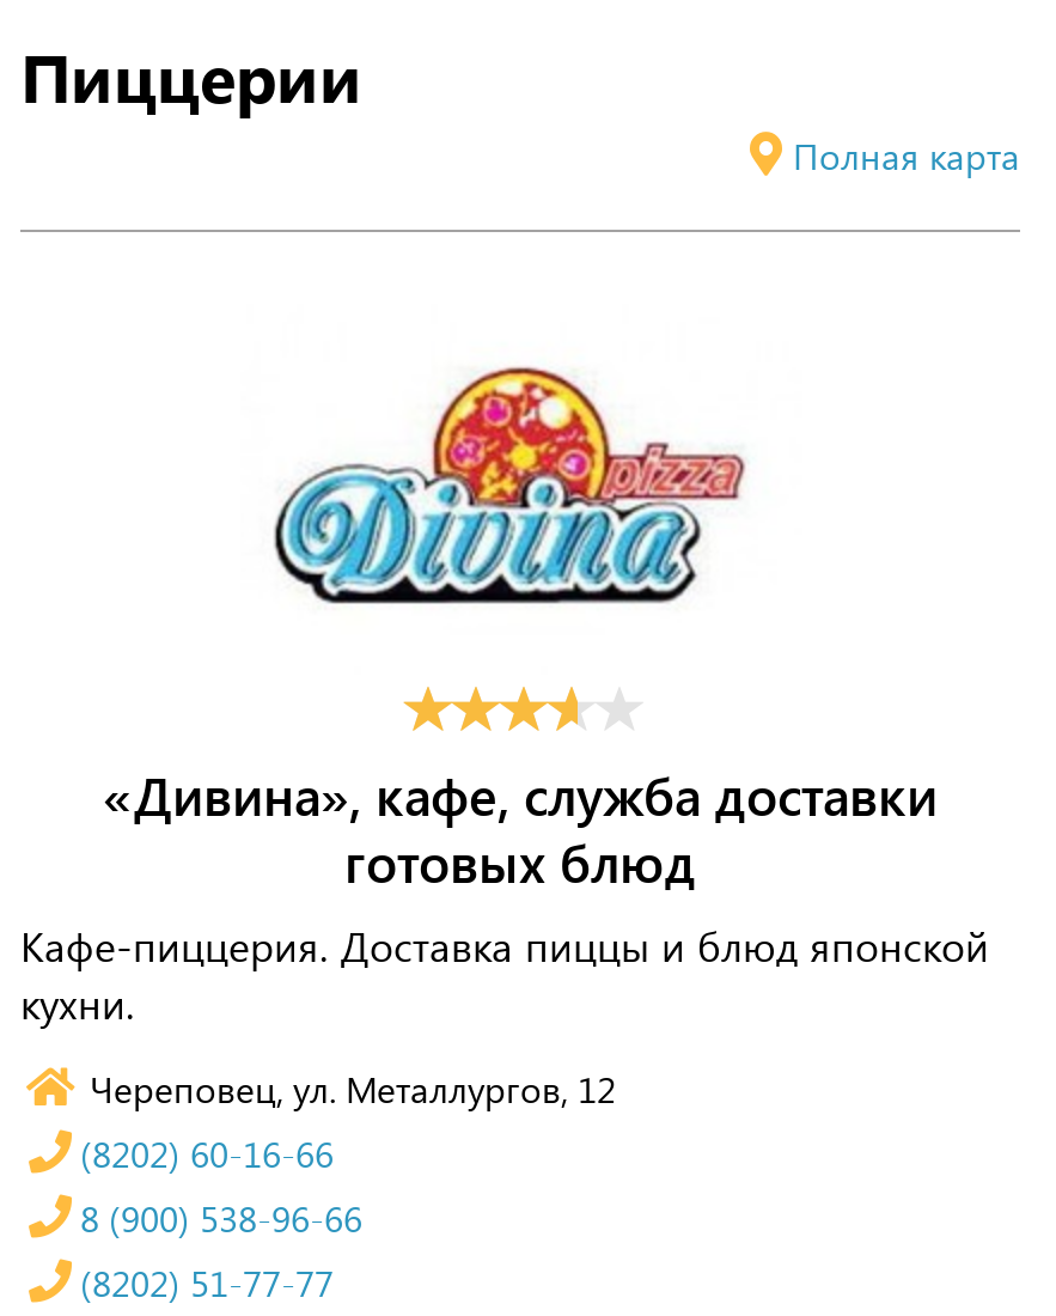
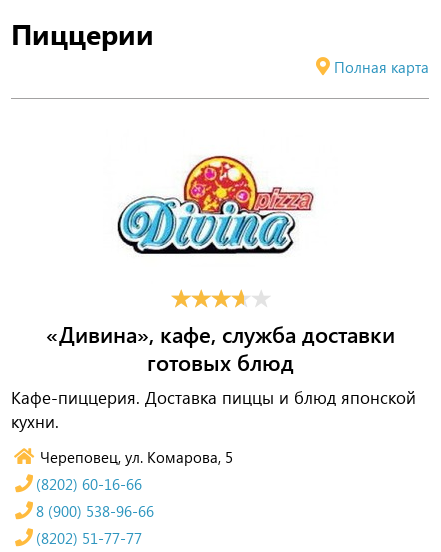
- Череповец, ул. Металлургов, 12
+ Череповец, ул. Комарова, 5
